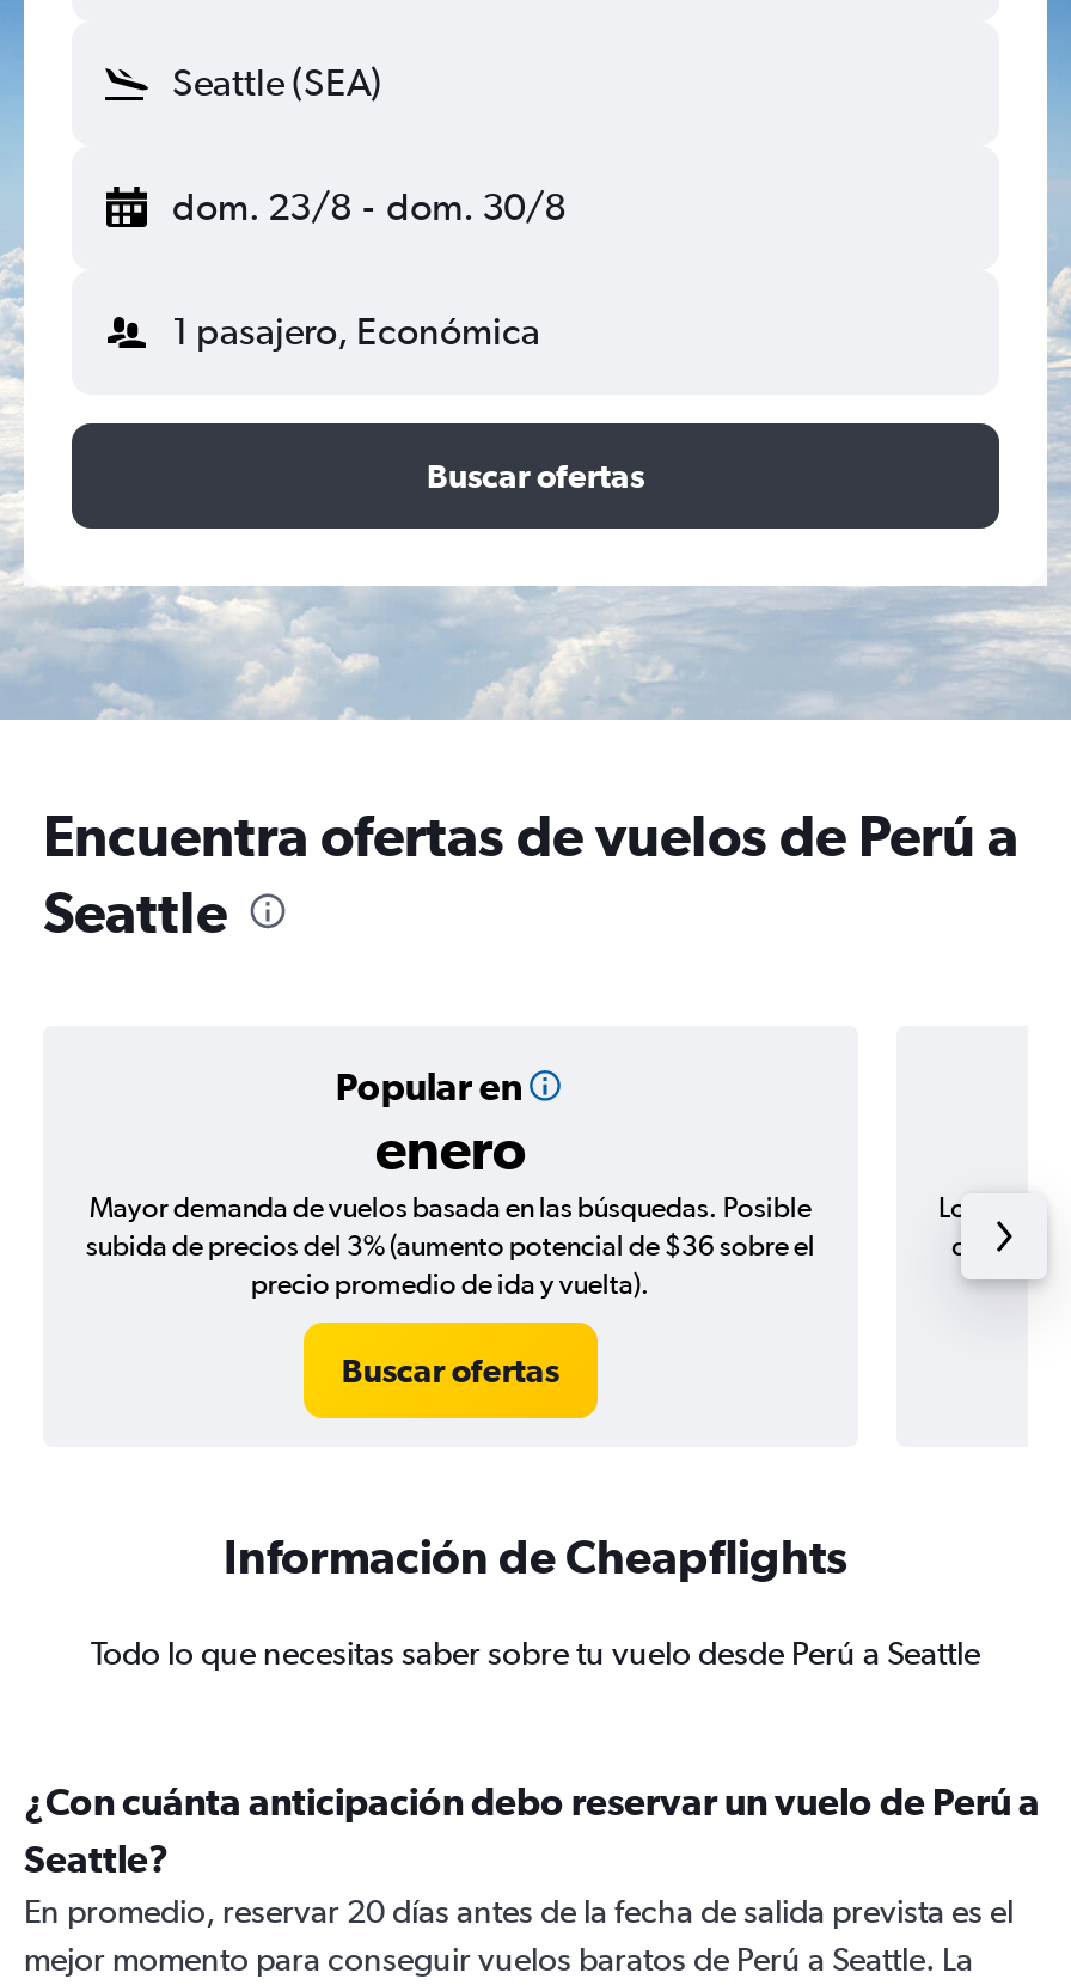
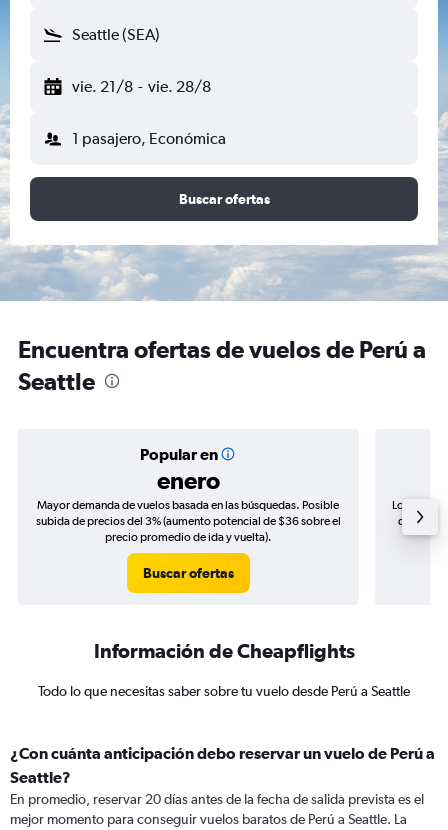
- dom. 23/8 - dom. 30/8
+ vie. 21/8 - vie. 28/8
